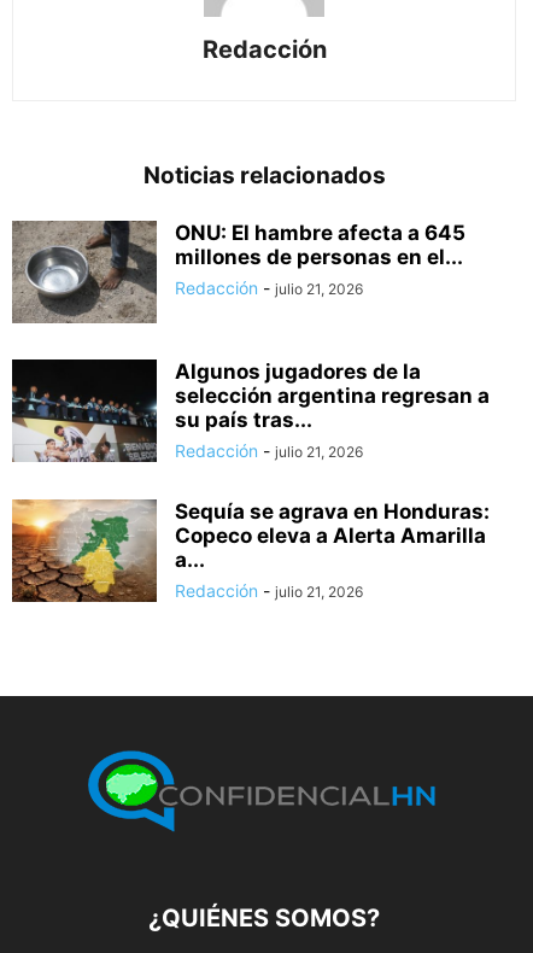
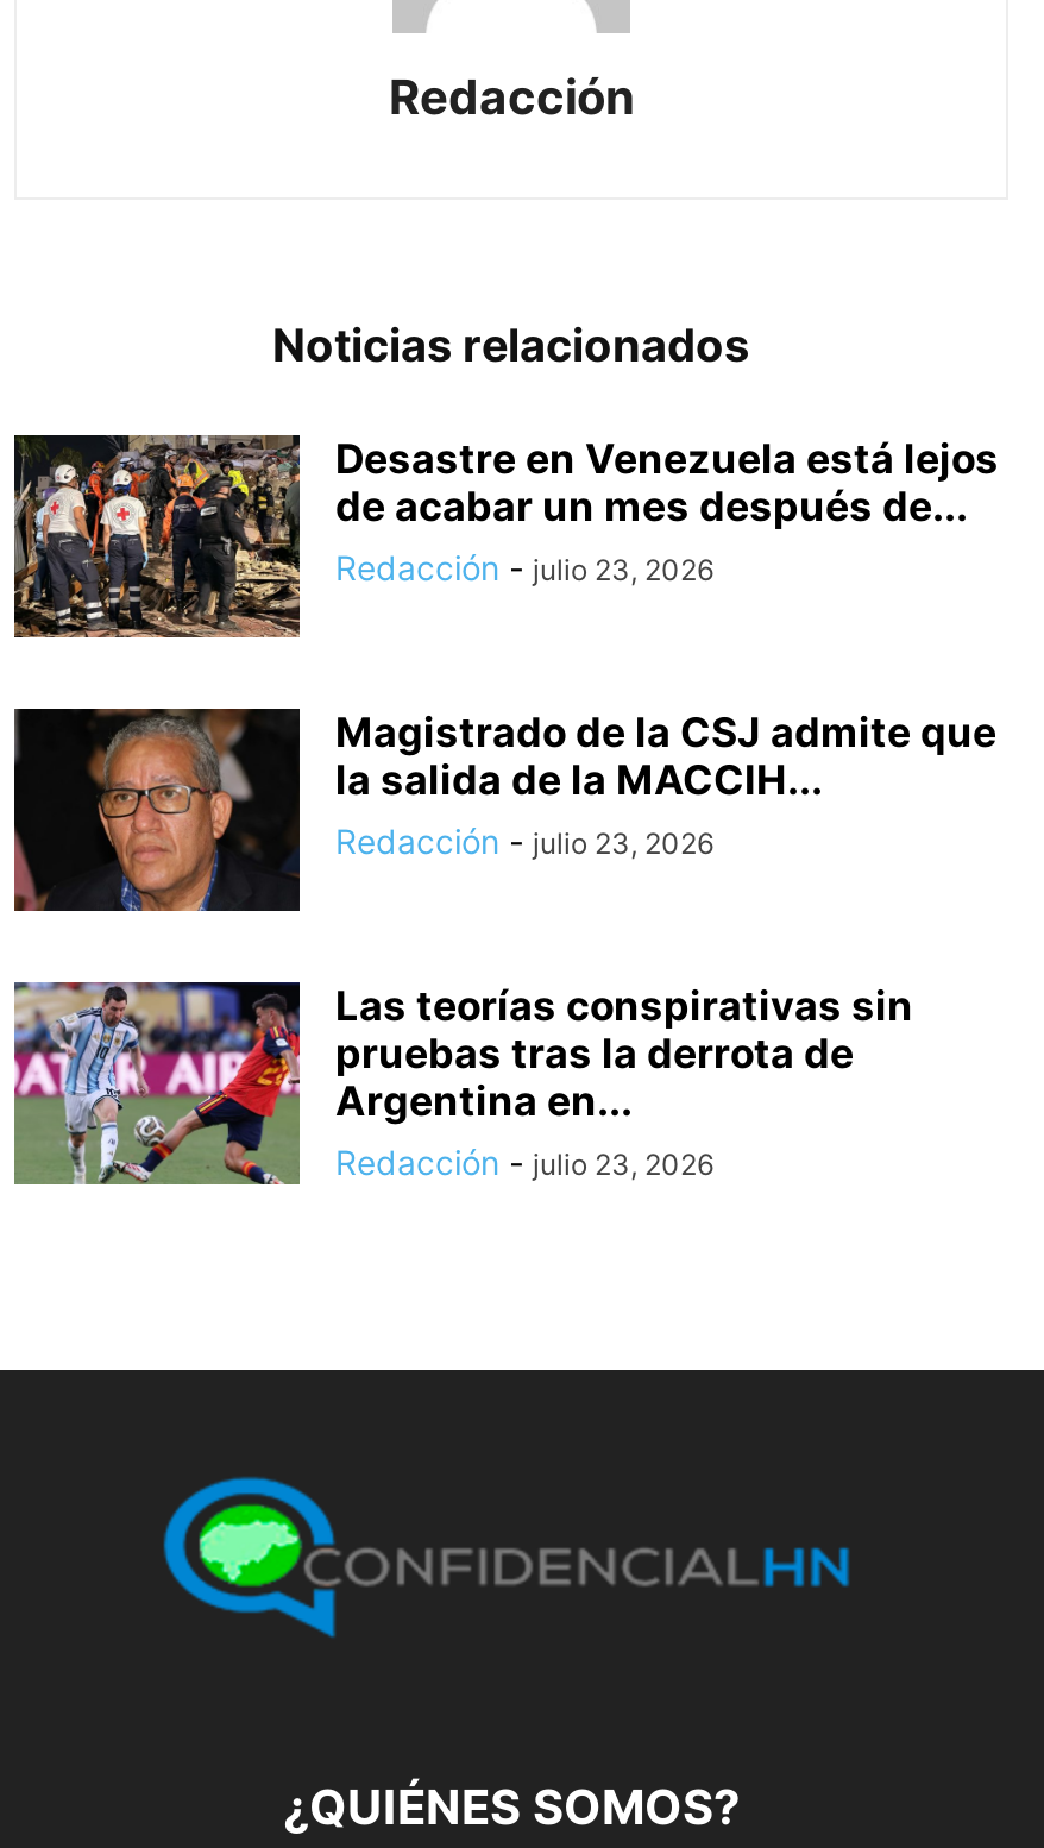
- [image]
- ONU: El hambre afecta a 645
- millones de personas en el...
- Redacción - julio 21, 2026
+ [image]
+ Desastre en Venezuela está lejos
+ de acabar un mes después de...
+ Redacción - julio 23, 2026

- [image]
- Algunos jugadores de la
- selección argentina regresan a
- su país tras...
- Redacción - julio 21, 2026
+ [image]
+ Magistrado de la CSJ admite que
+ la salida de la MACCIH...
+ Redacción - julio 23, 2026

- [image]
- Sequía se agrava en Honduras:
- Copeco eleva a Alerta Amarilla
- a...
- Redacción - julio 21, 2026
+ [image]
+ Las teorías conspirativas sin
+ pruebas tras la derrota de
+ Argentina en...
+ Redacción - julio 23, 2026
